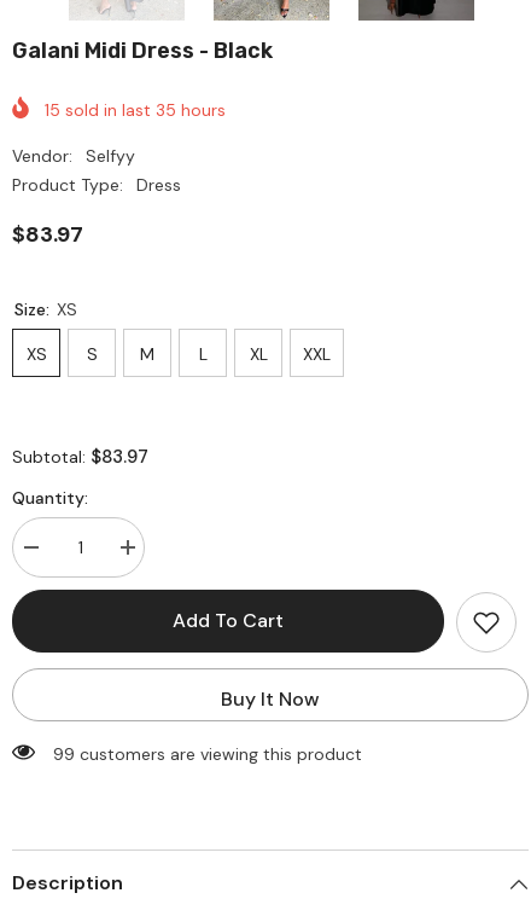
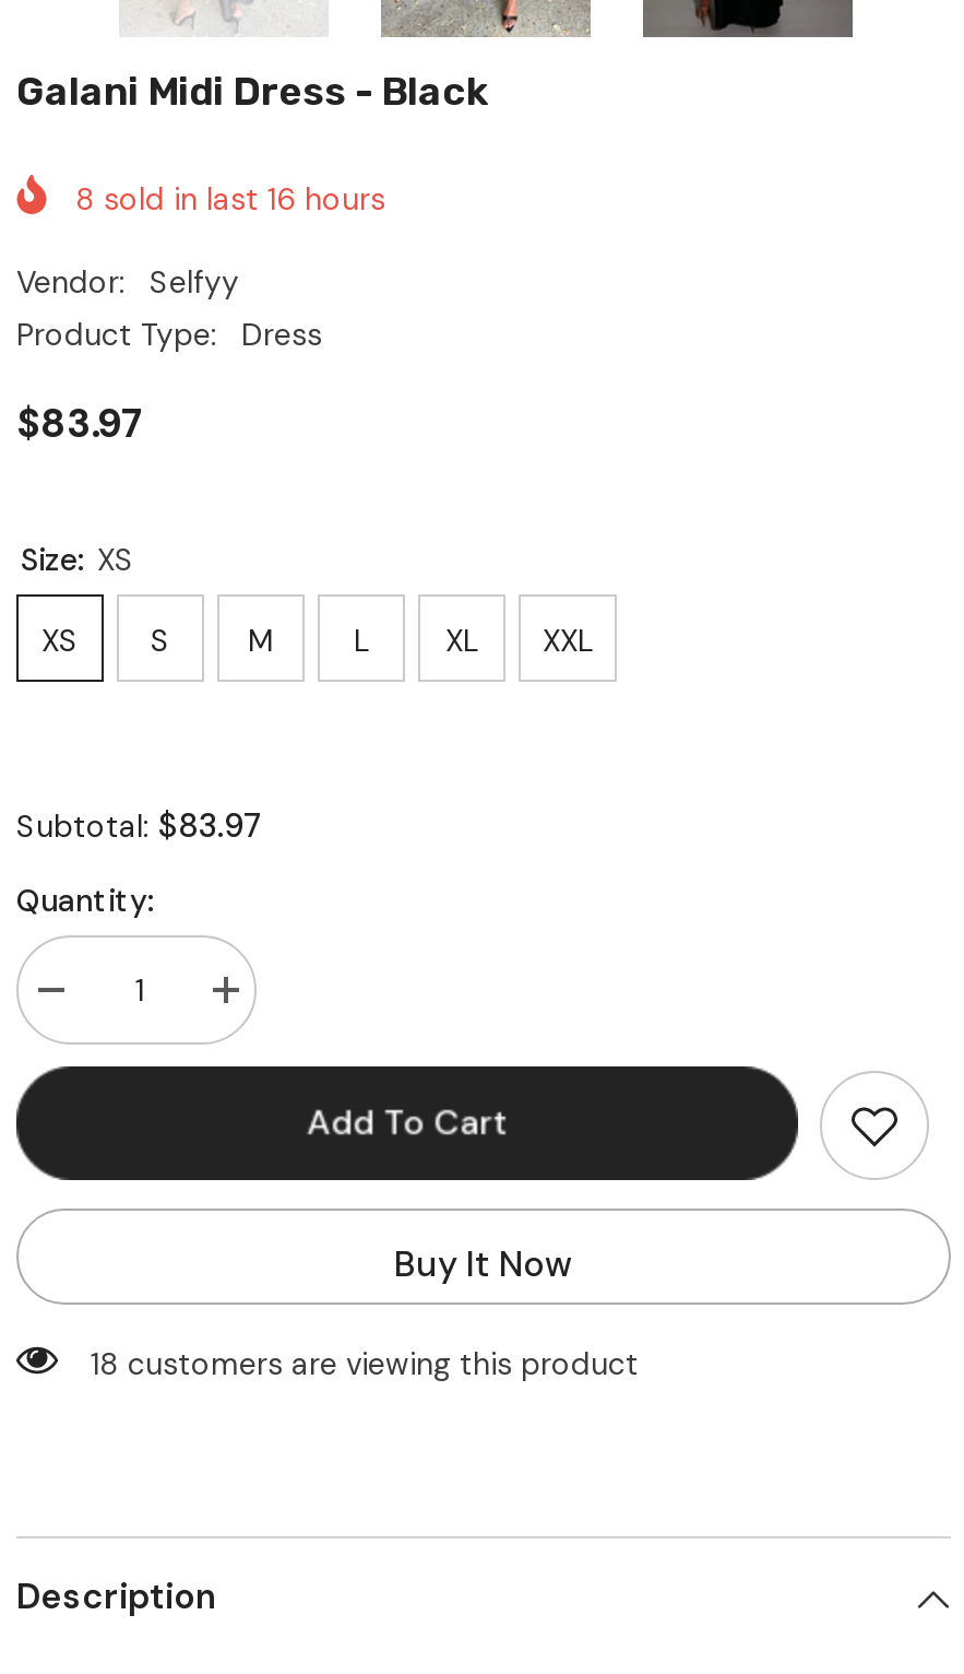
- 15 sold in last 35 hours
+ 8 sold in last 16 hours

- 99 customers are viewing this product
+ 18 customers are viewing this product
